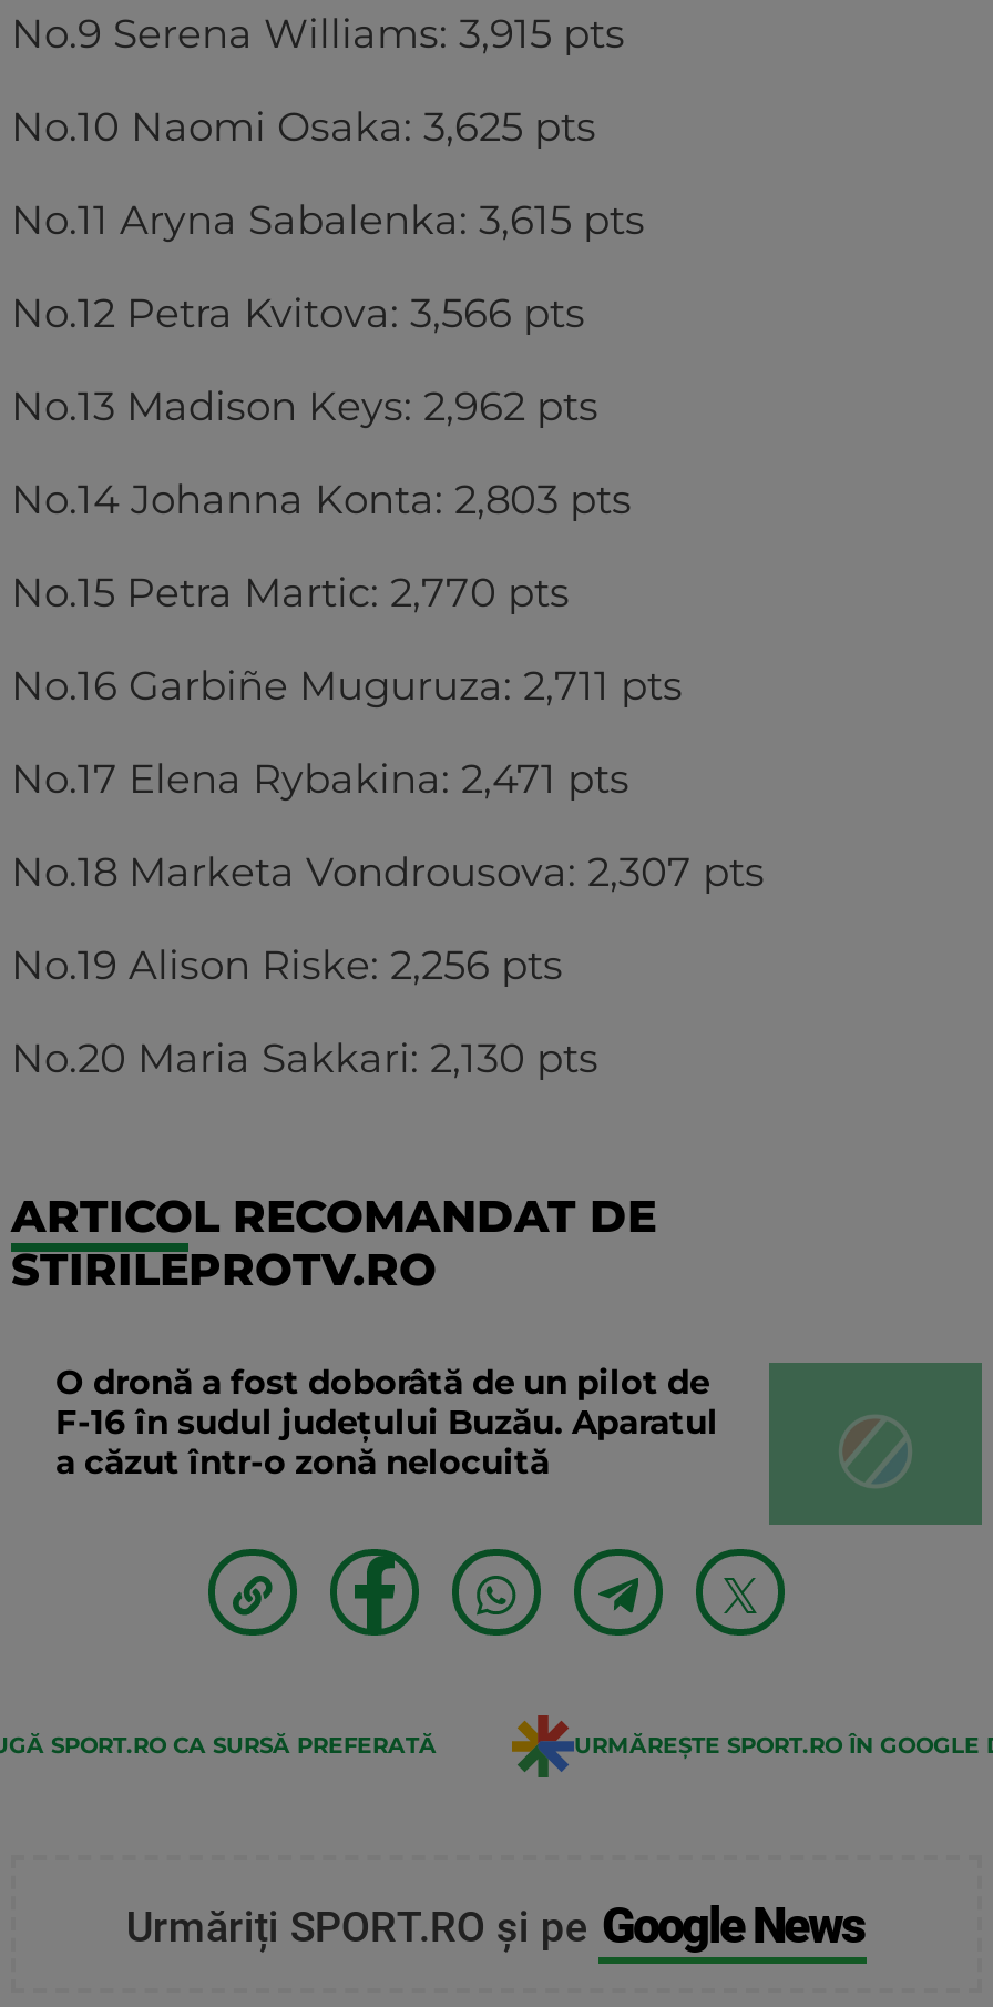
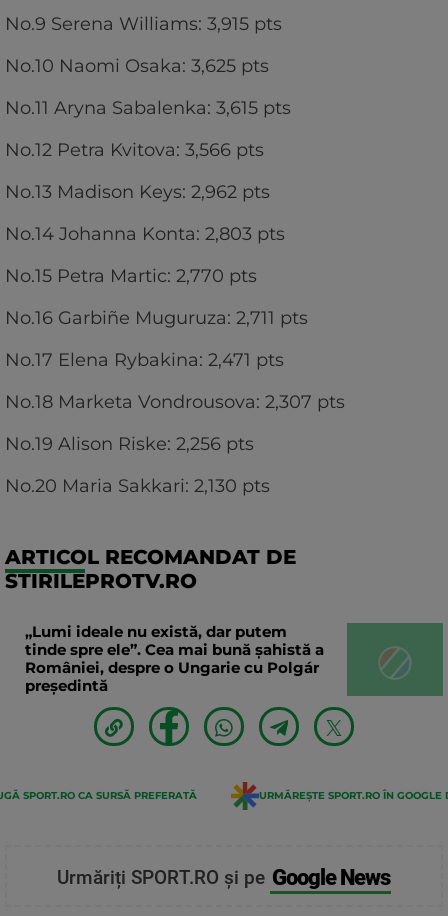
- O dronă a fost doborâtă de un pilot de
- F-16 în sudul județului Buzău. Aparatul
- a căzut într-o zonă nelocuită
+ „Lumi ideale nu există, dar putem
+ tinde spre ele”. Cea mai bună șahistă a
+ României, despre o Ungarie cu Polgár
+ președintă
